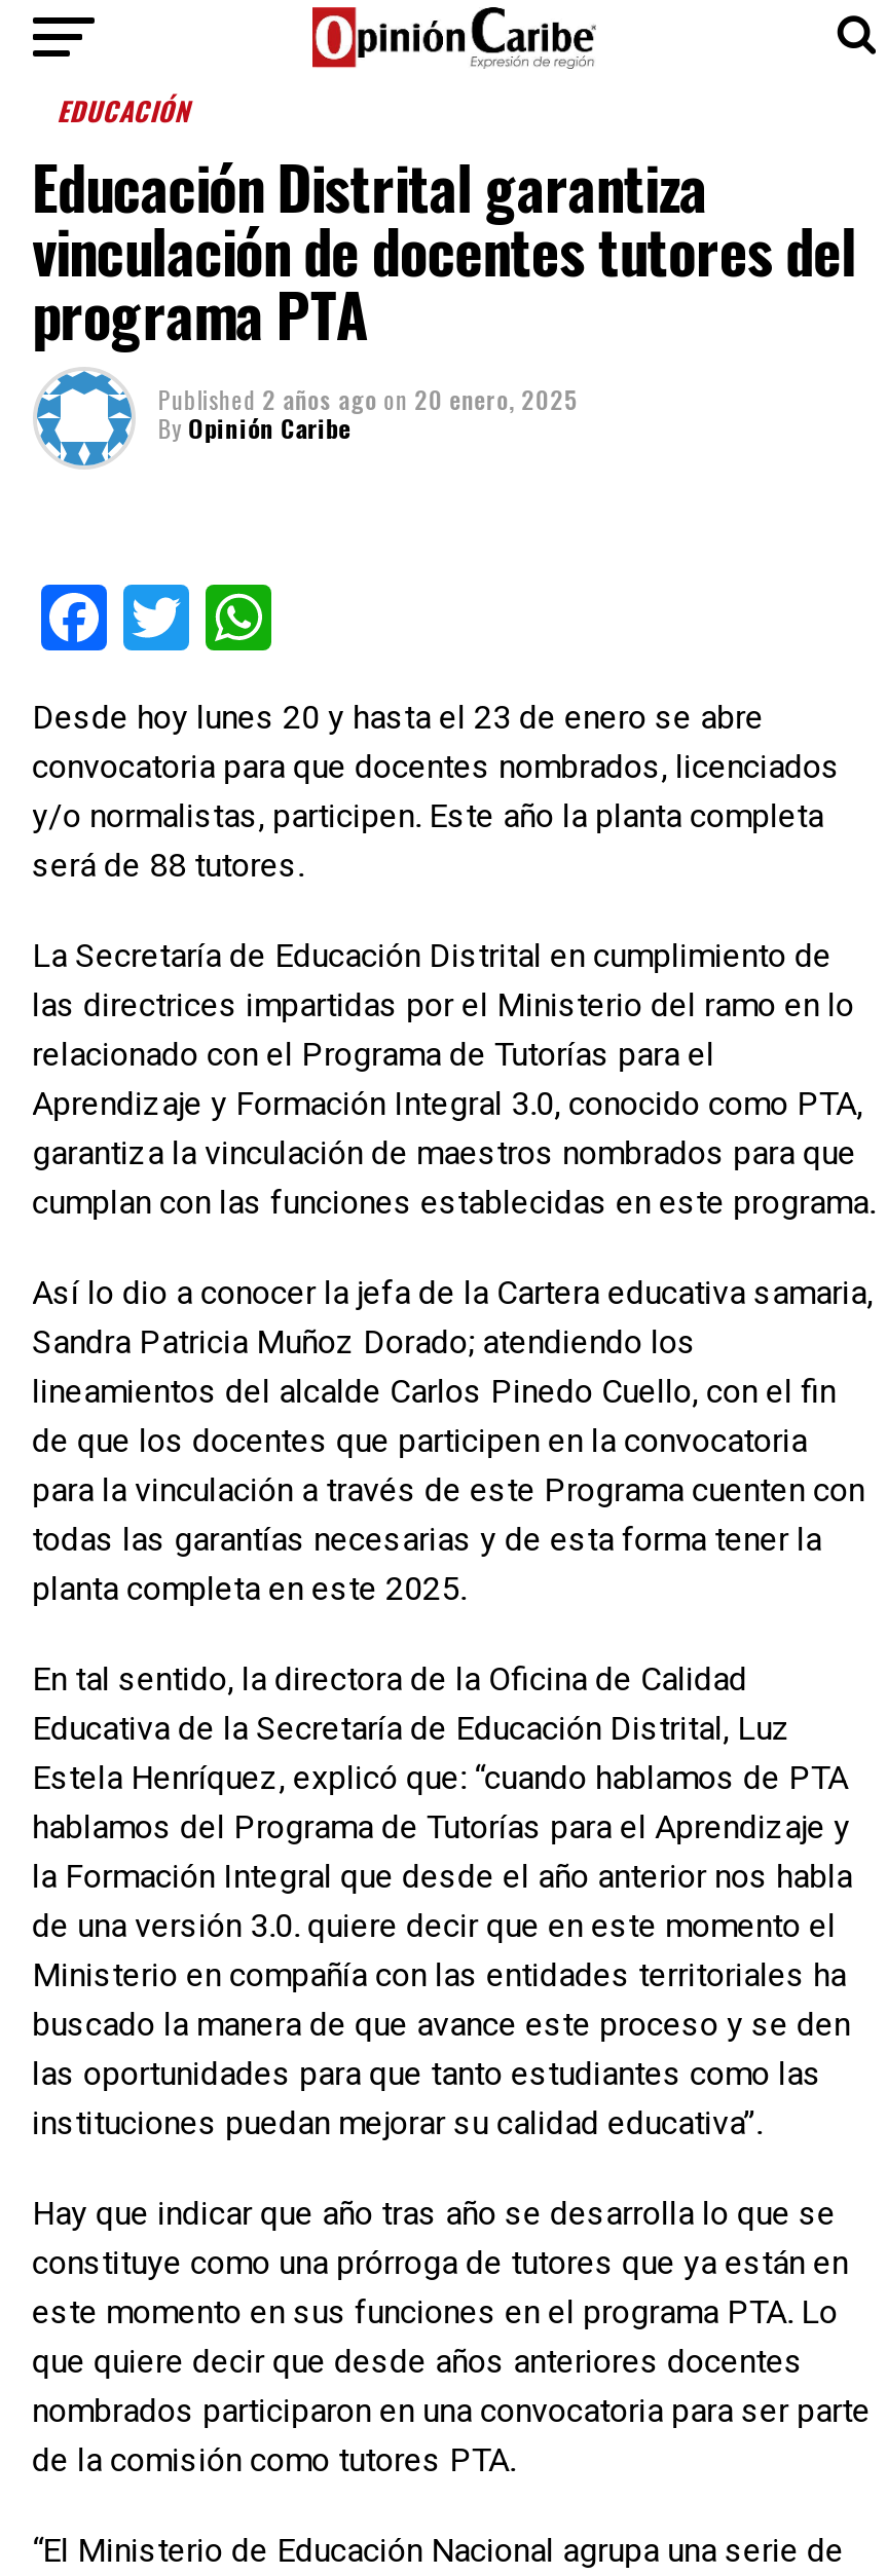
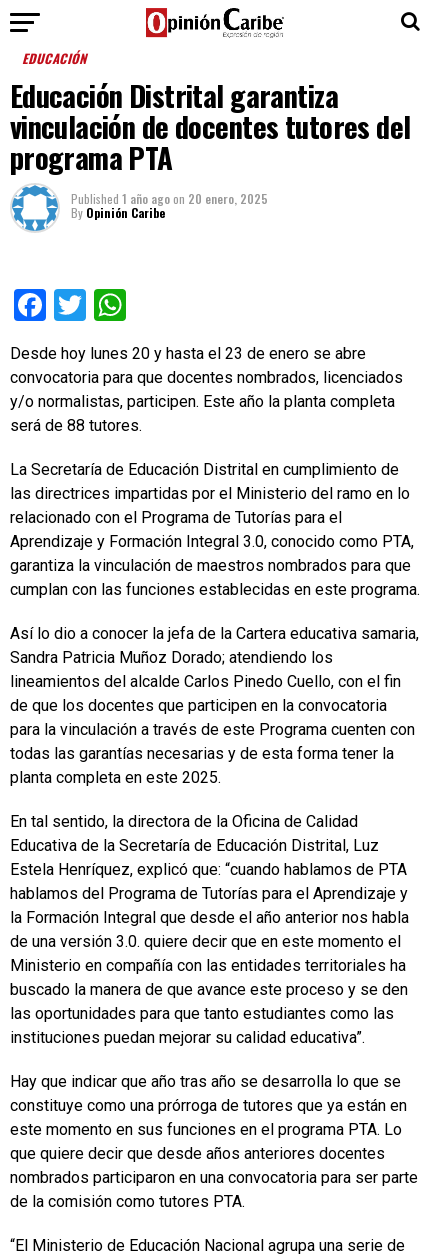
- Published 2 años ago on 20 enero, 2025
+ Published 1 año ago on 20 enero, 2025
